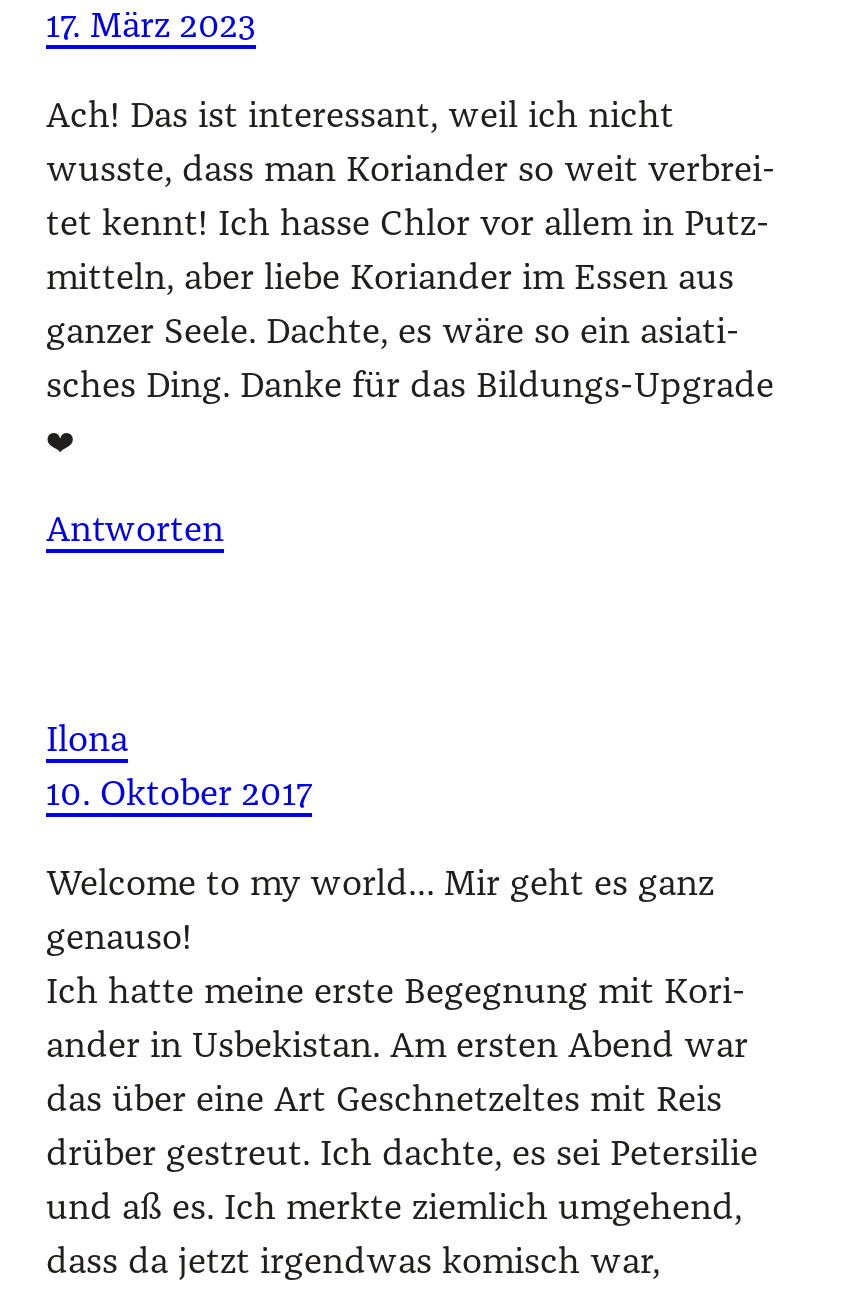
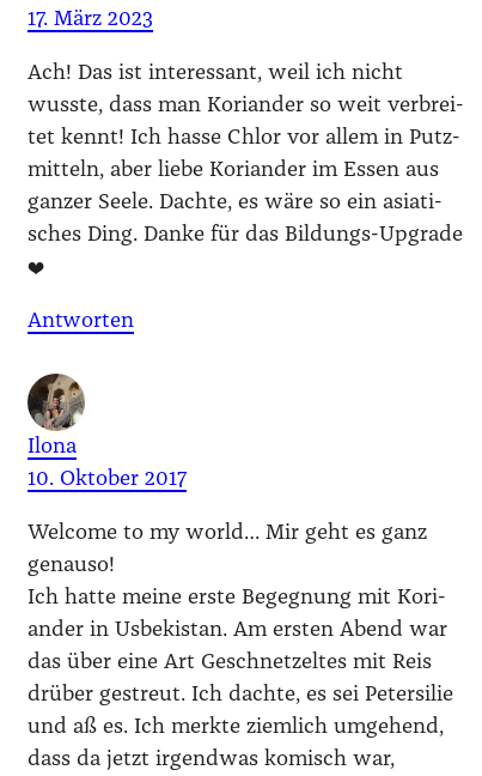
+ [image]
